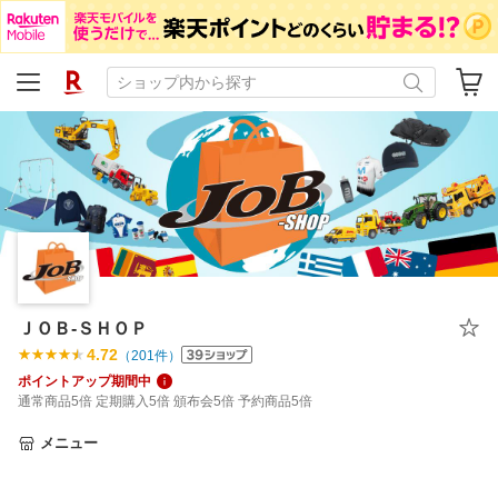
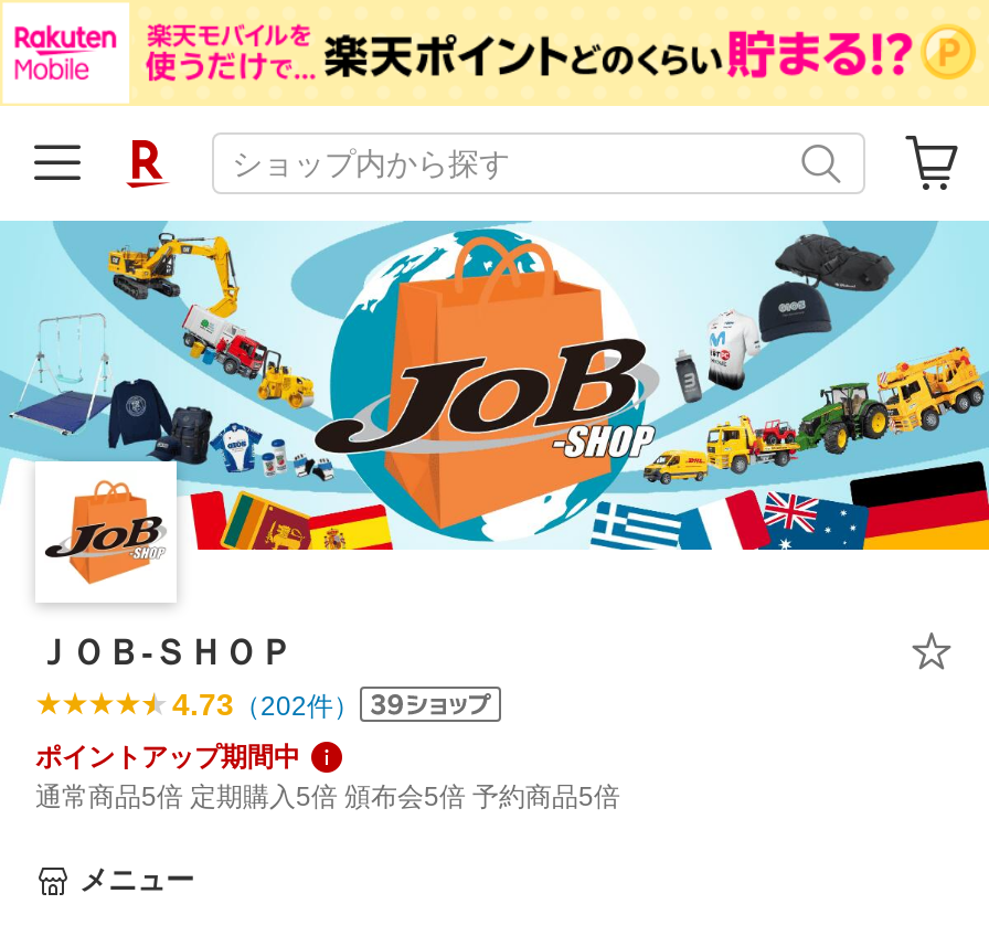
- 4.72（201件）
+ 4.73（202件）
